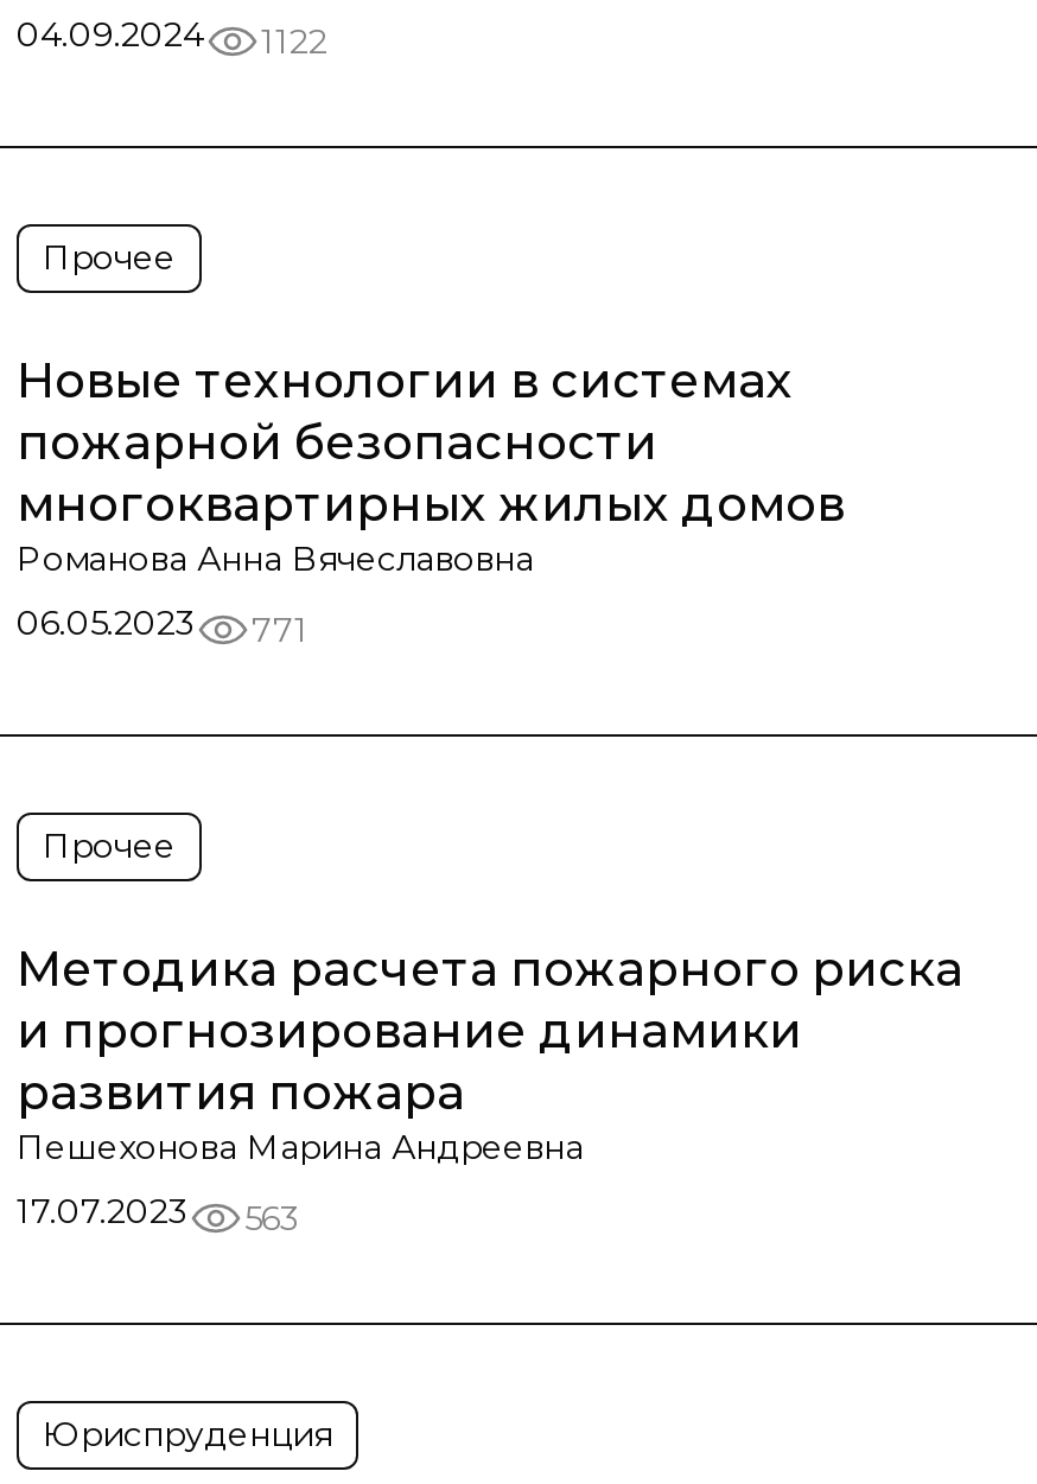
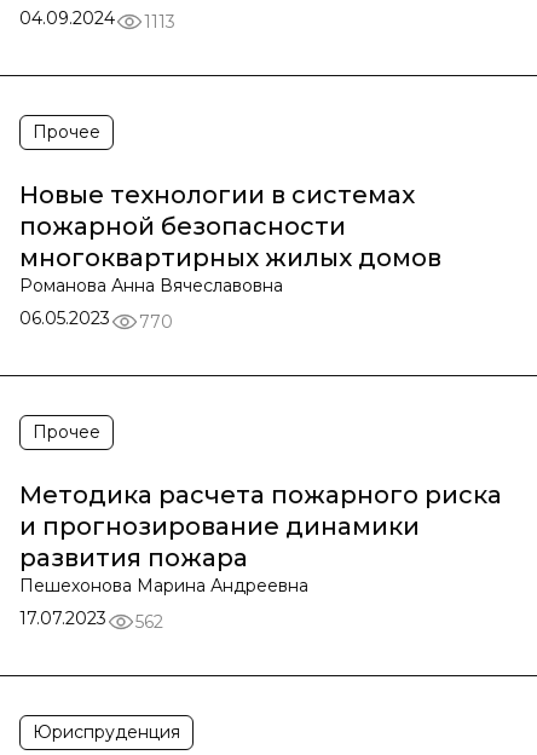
- 04.09.2024 1122
+ 04.09.2024 1113

- 06.05.2023 771
+ 06.05.2023 770

- 17.07.2023 563
+ 17.07.2023 562
